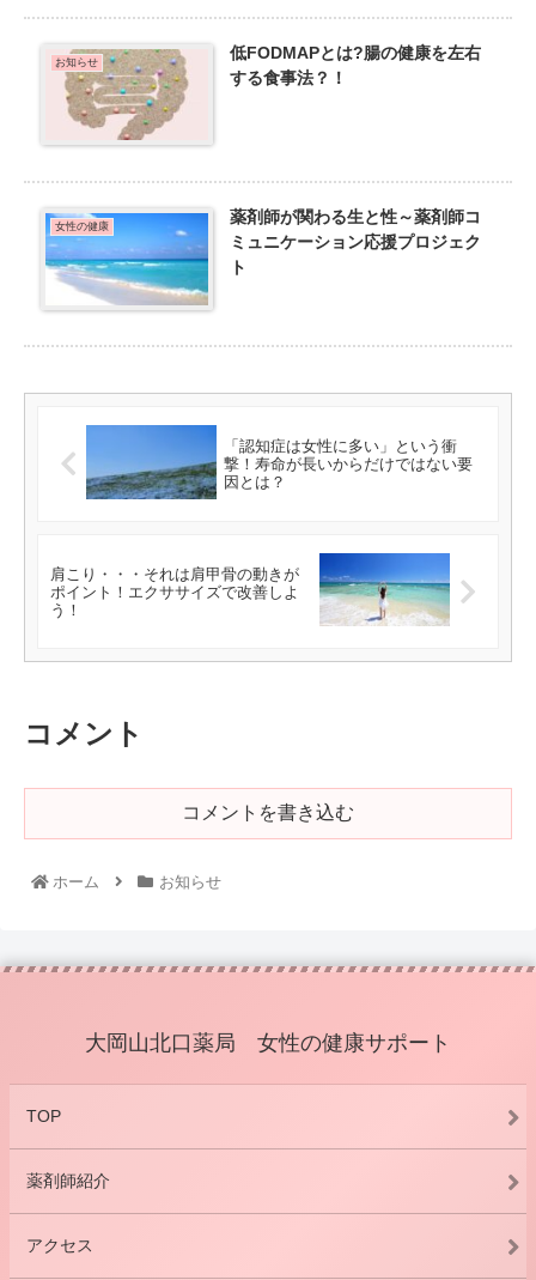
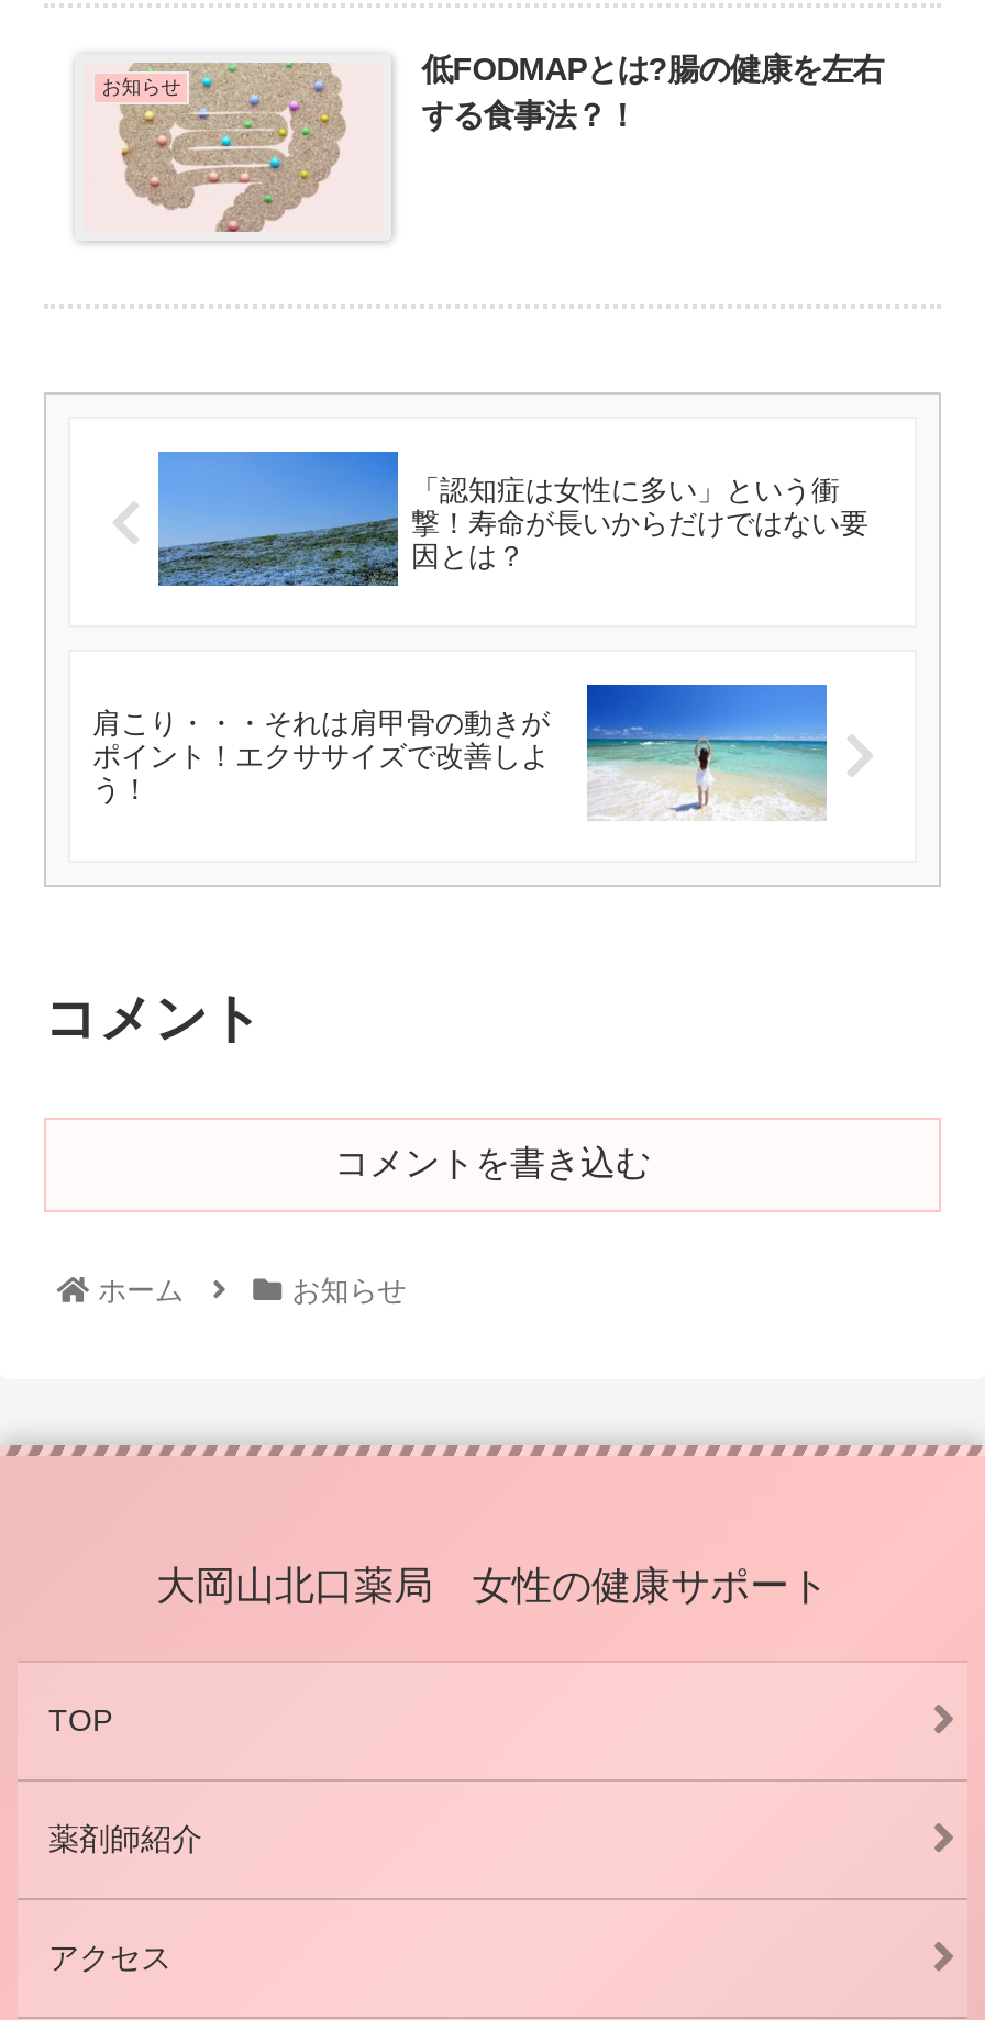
- [image]
- 女性の健康
- 薬剤師が関わる生と性～薬剤師コ
- ミュニケーション応援プロジェク
- ト
